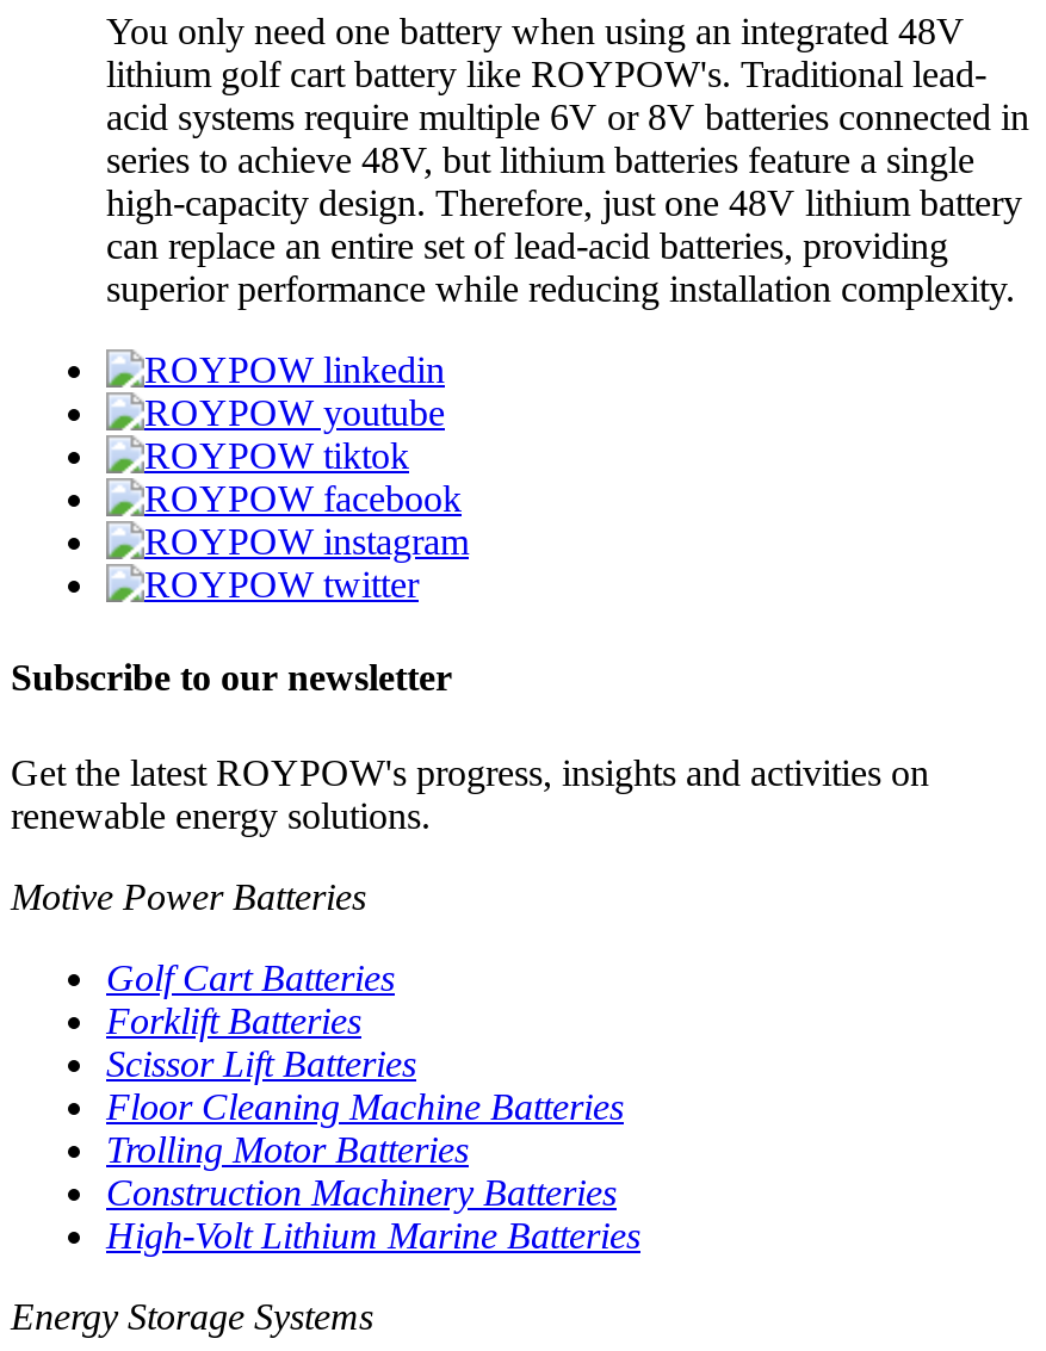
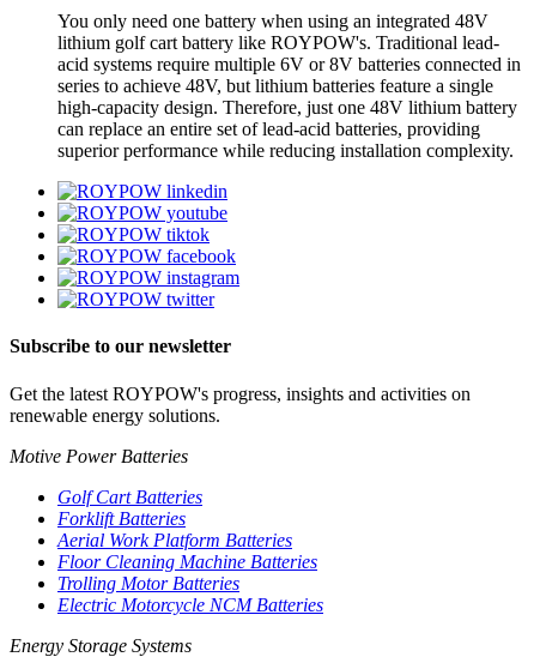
- Scissor Lift Batteries
+ Aerial Work Platform Batteries

- Construction Machinery Batteries
- High-Volt Lithium Marine Batteries
+ Electric Motorcycle NCM Batteries
